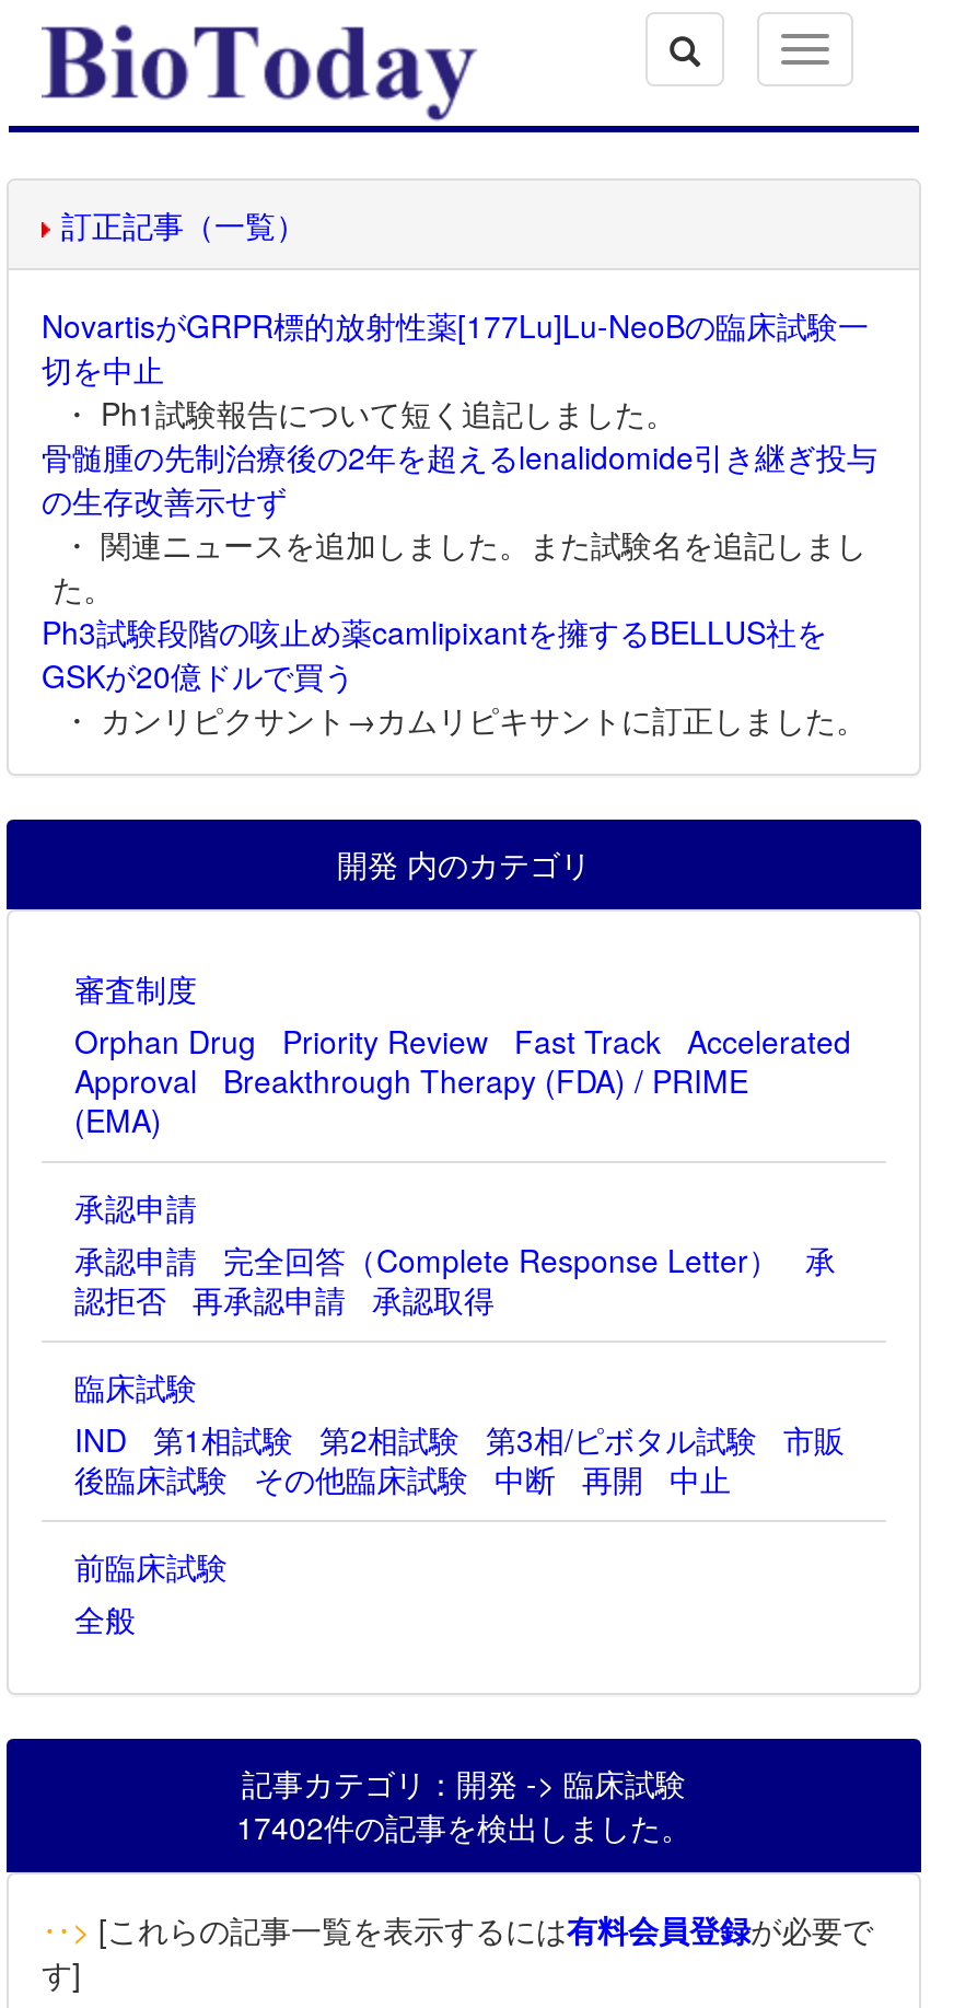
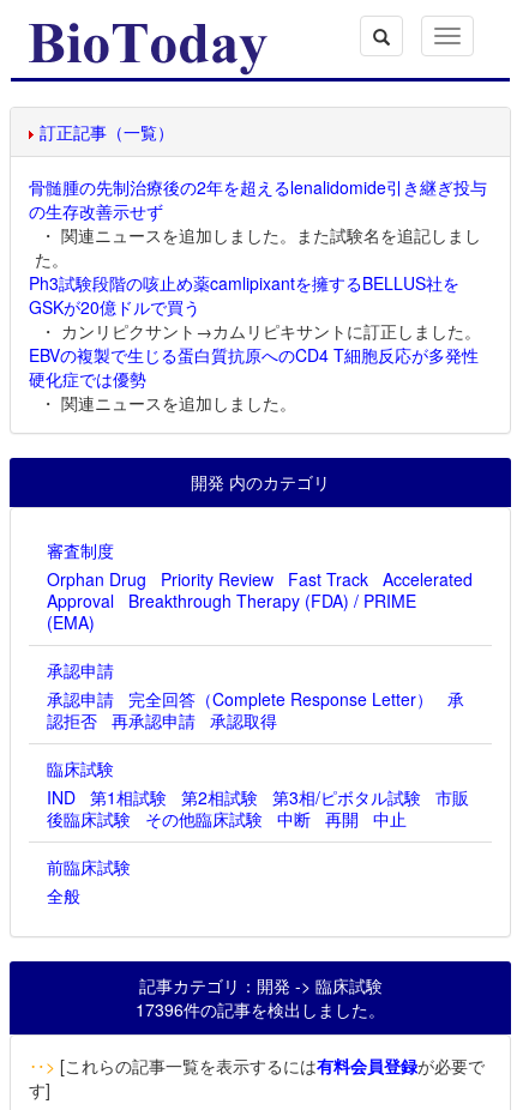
- NovartisがGRPR標的放射性薬[177Lu]Lu-NeoBの臨床試験一
- 切を中止
- ・ Ph1試験報告について短く追記しました。

moved up: 骨髄腫の先制治療後の2年を超えるlenalidomide引き継ぎ投与 | の生存改善示せず | ・ 関連ニュースを追加しました。また試験名を追記しまし | た。 | Ph3試験段階の咳止め薬camlipixantを擁するBELLUS社を | GSKが20億ドルで買う

+ EBVの複製で生じる蛋白質抗原へのCD4 T細胞反応が多発性
+ 硬化症では優勢
+ ・ 関連ニュースを追加しました。

- 17402件の記事を検出しました。
+ 17396件の記事を検出しました。
